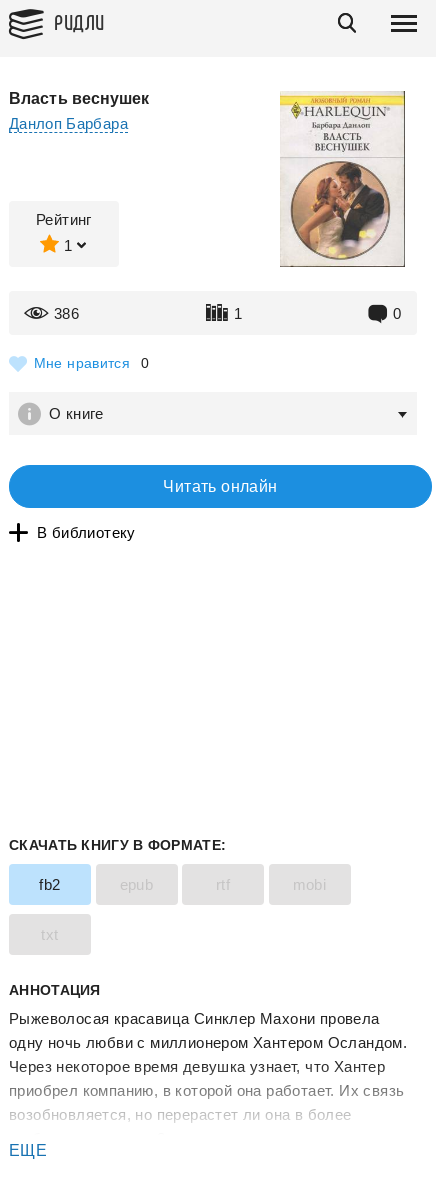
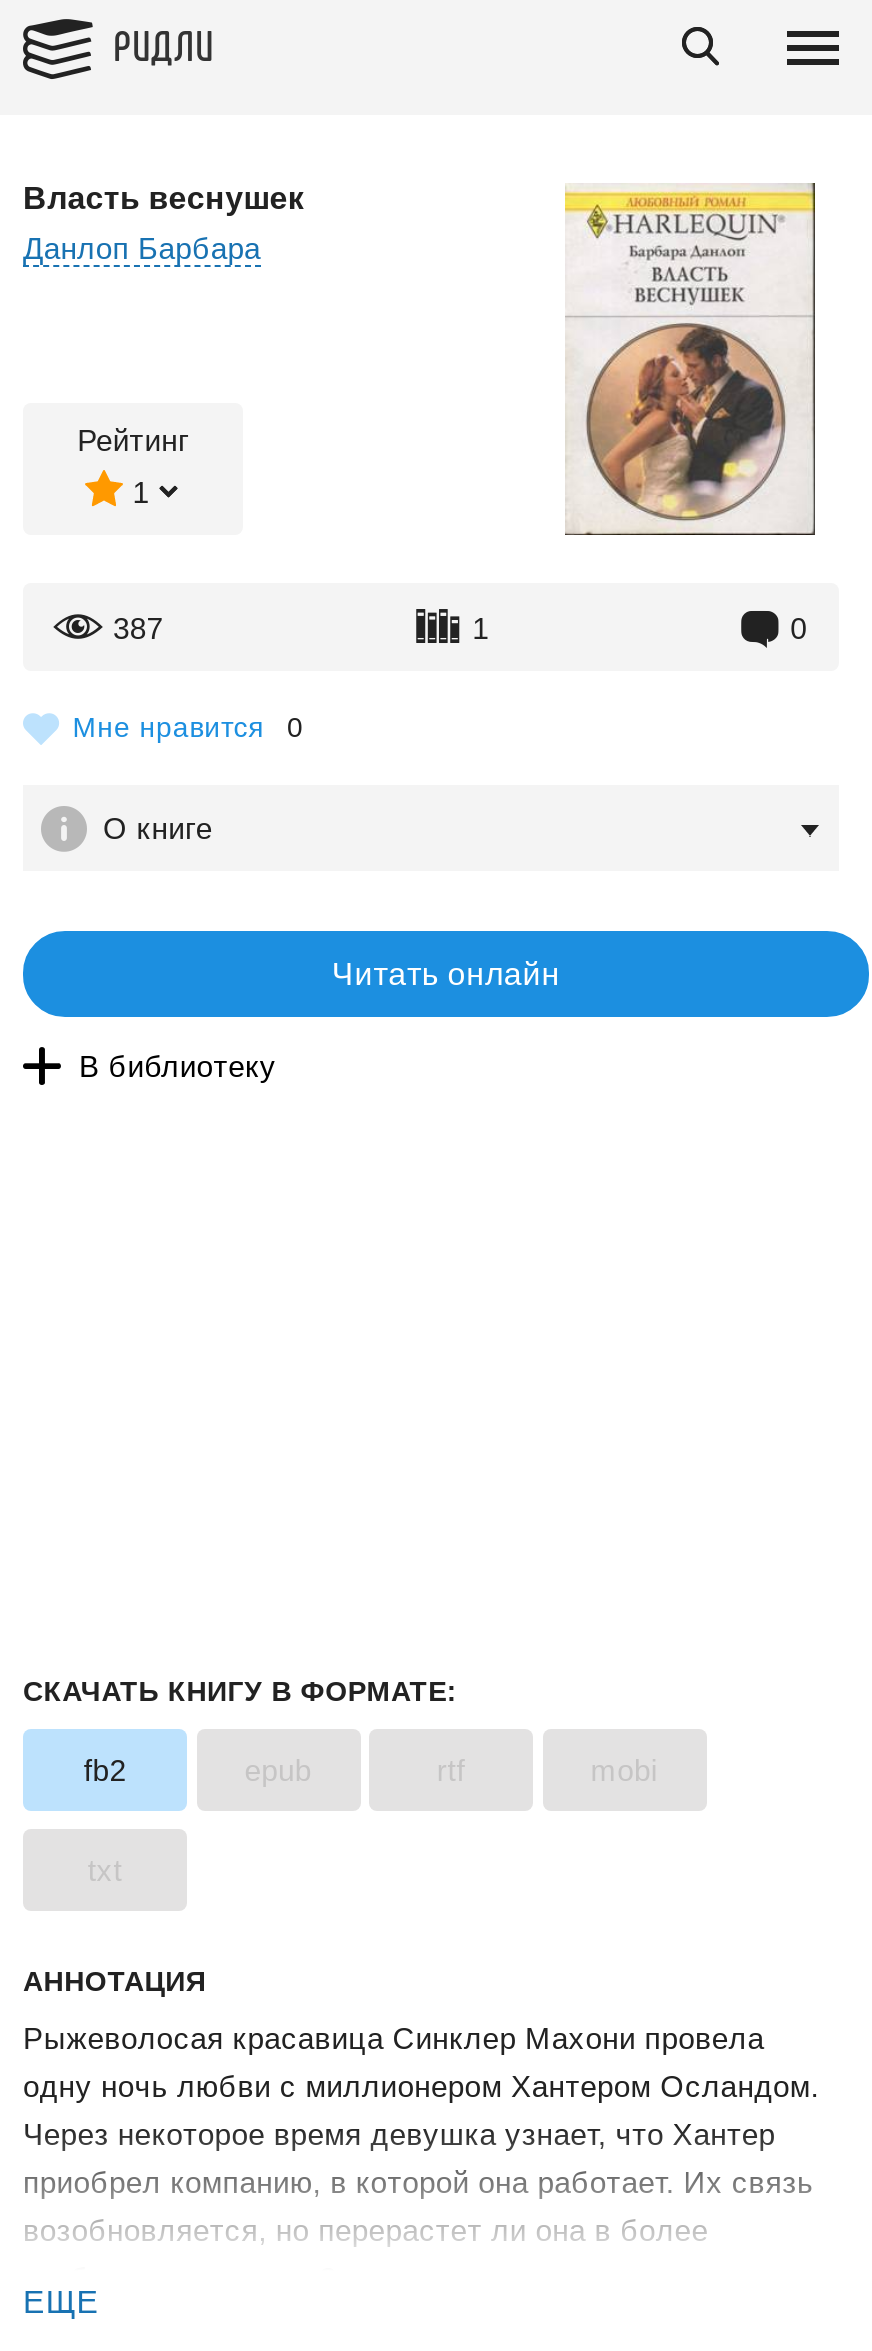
- 386
+ 387
